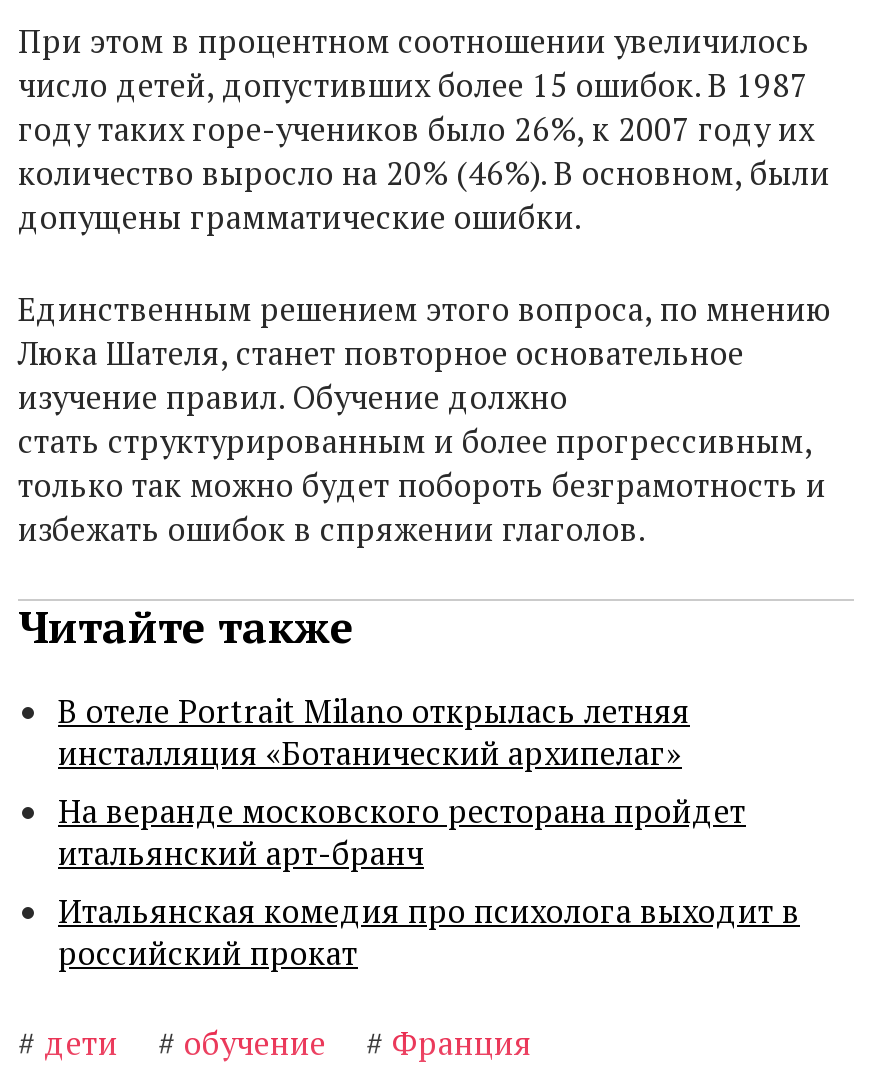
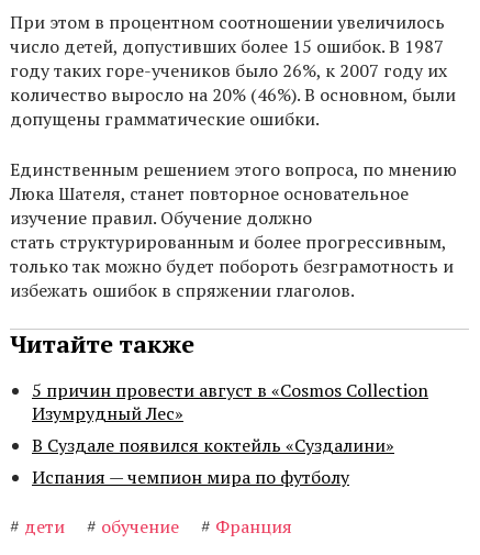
- В отеле Portrait Milano открылась летняя
- инсталляция «Ботанический архипелаг»
- На веранде московского ресторана пройдет
- итальянский арт-бранч
- Итальянская комедия про психолога выходит в
- российский прокат
+ 5 причин провести август в «Cosmos Collection
+ Изумрудный Лес»
+ В Суздале появился коктейль «Суздалини»
+ Испания — чемпион мира по футболу
